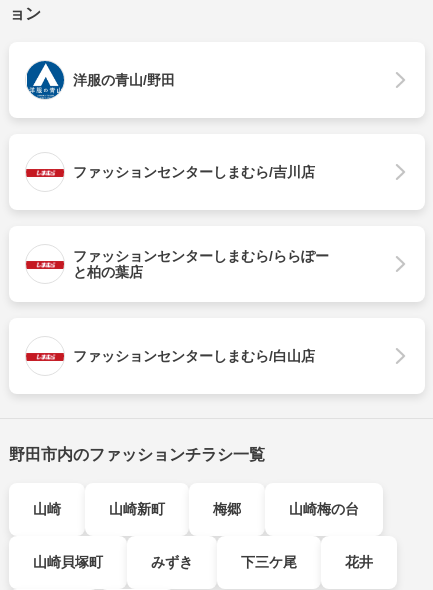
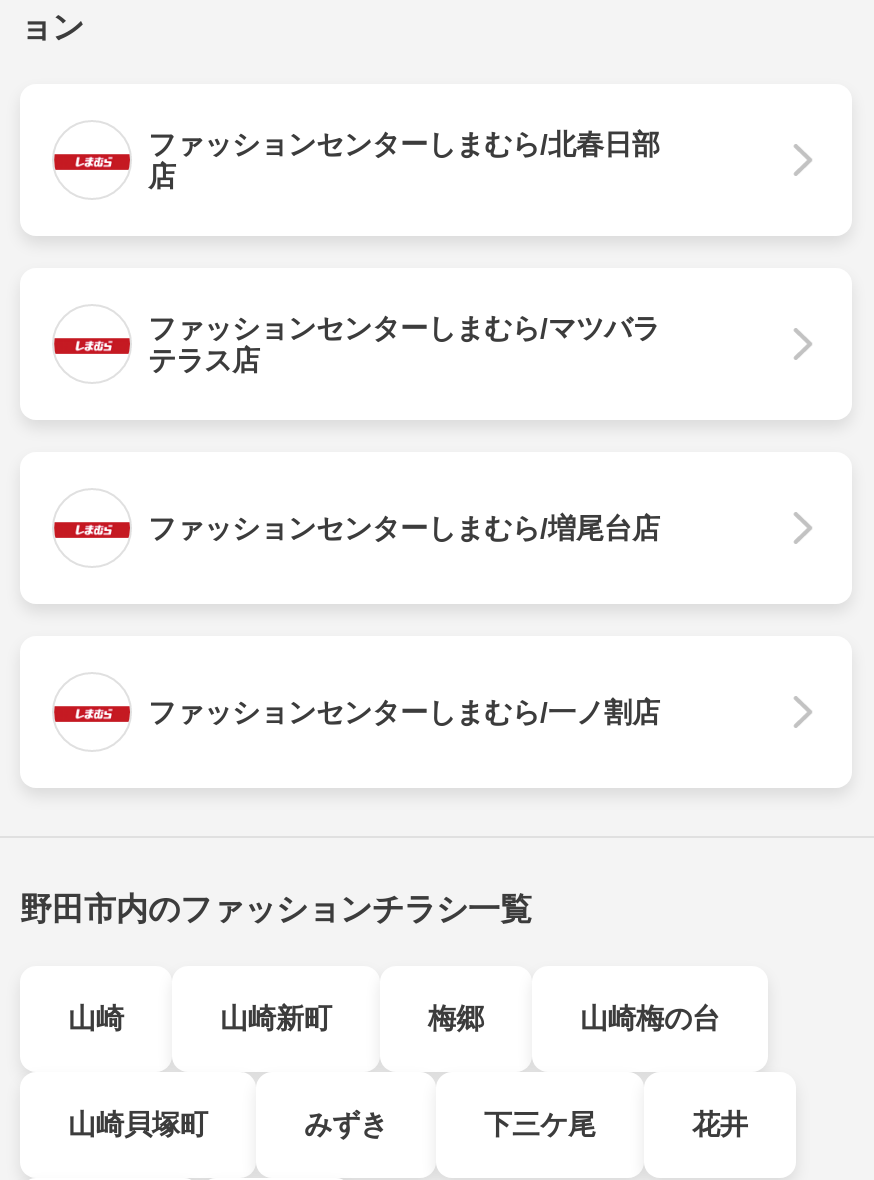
- [image]
- 洋服の青山/野田
+ [image]
+ ファッションセンターしまむら/北春日部
+ 店

- ファッションセンターしまむら/吉川店
+ ファッションセンターしまむら/マツバラ
+ テラス店

- ファッションセンターしまむら/ららぽー
- と柏の葉店
+ ファッションセンターしまむら/増尾台店

- ファッションセンターしまむら/白山店
+ ファッションセンターしまむら/一ノ割店
